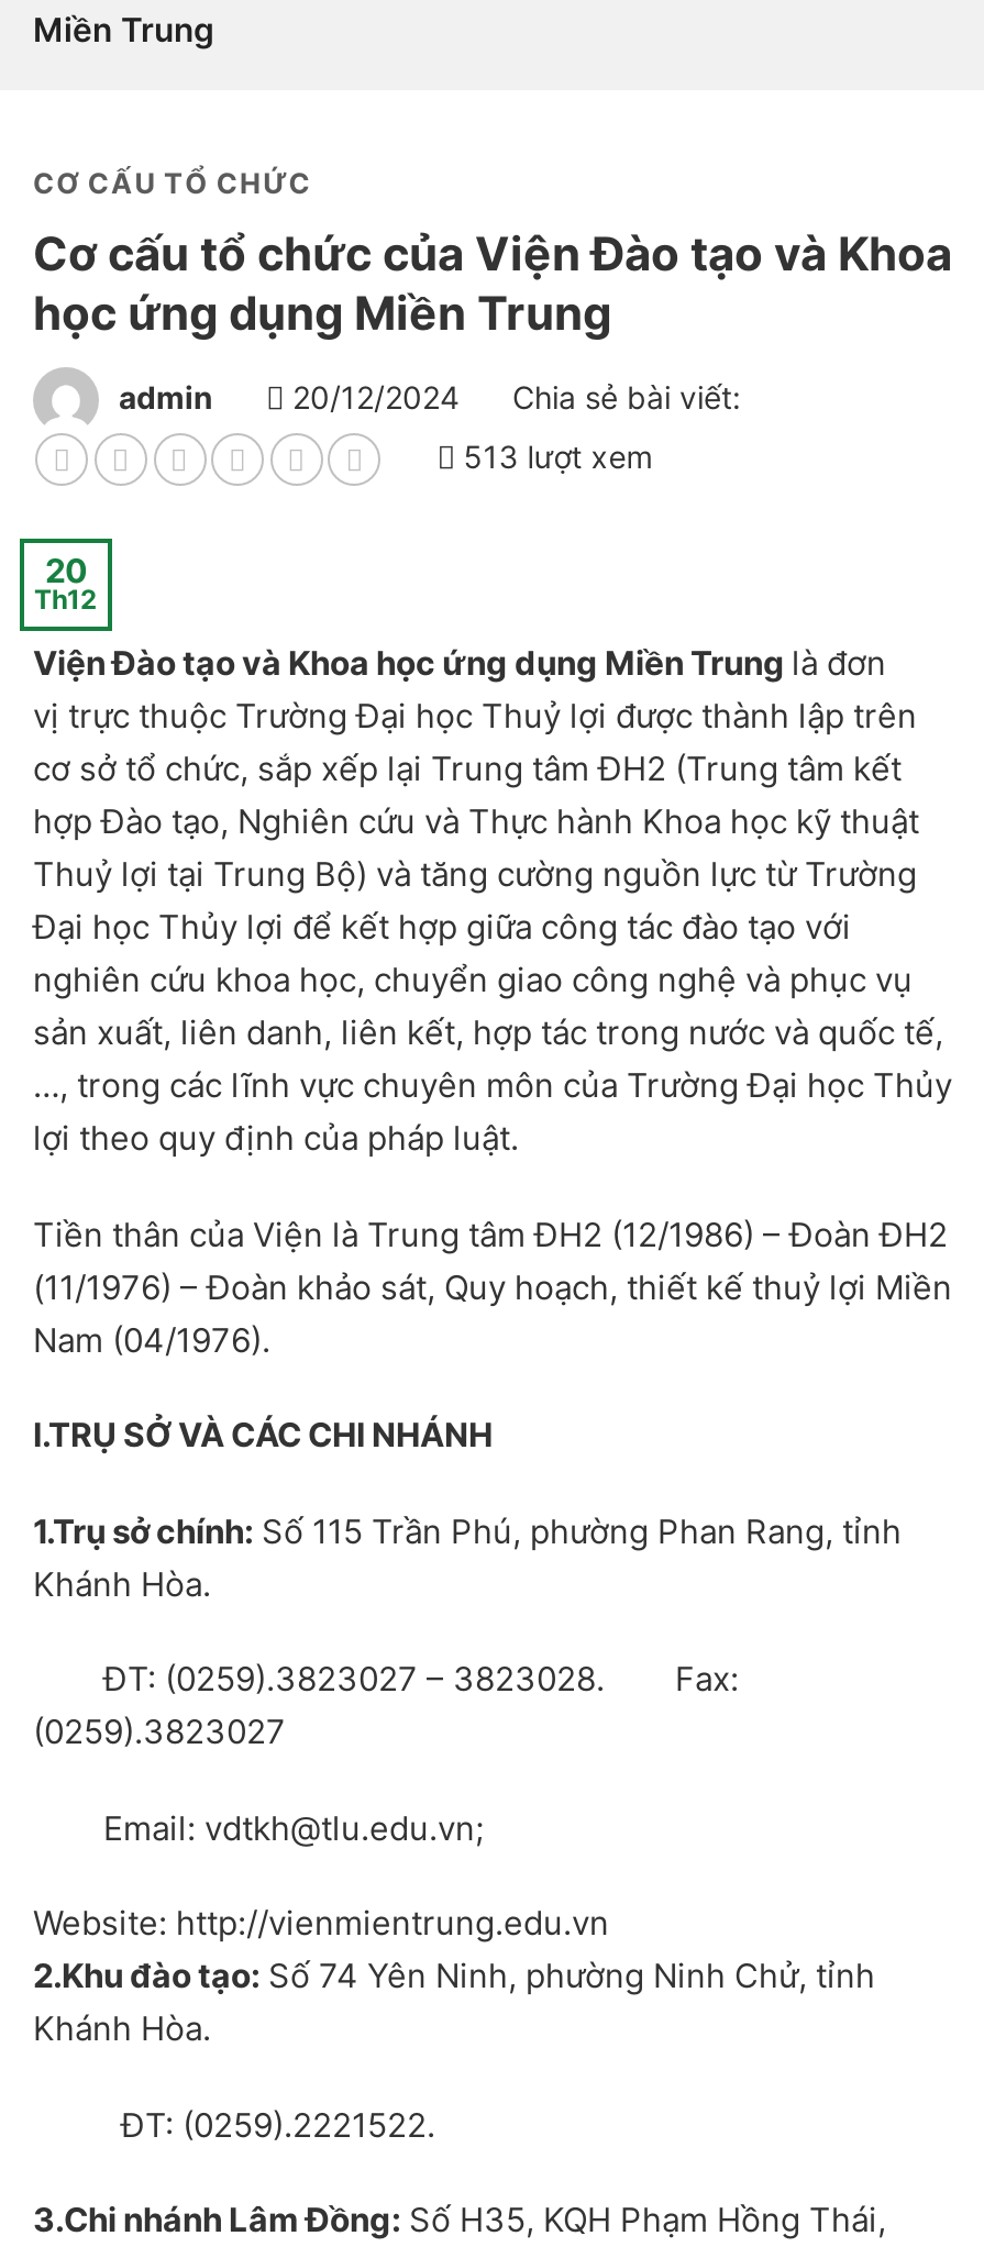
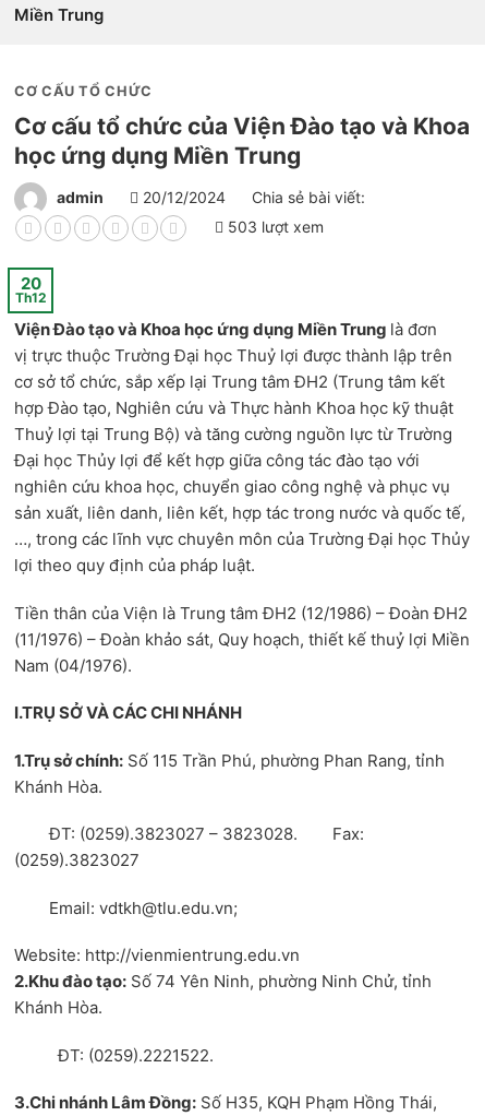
- 513 lượt xem
+ 503 lượt xem
